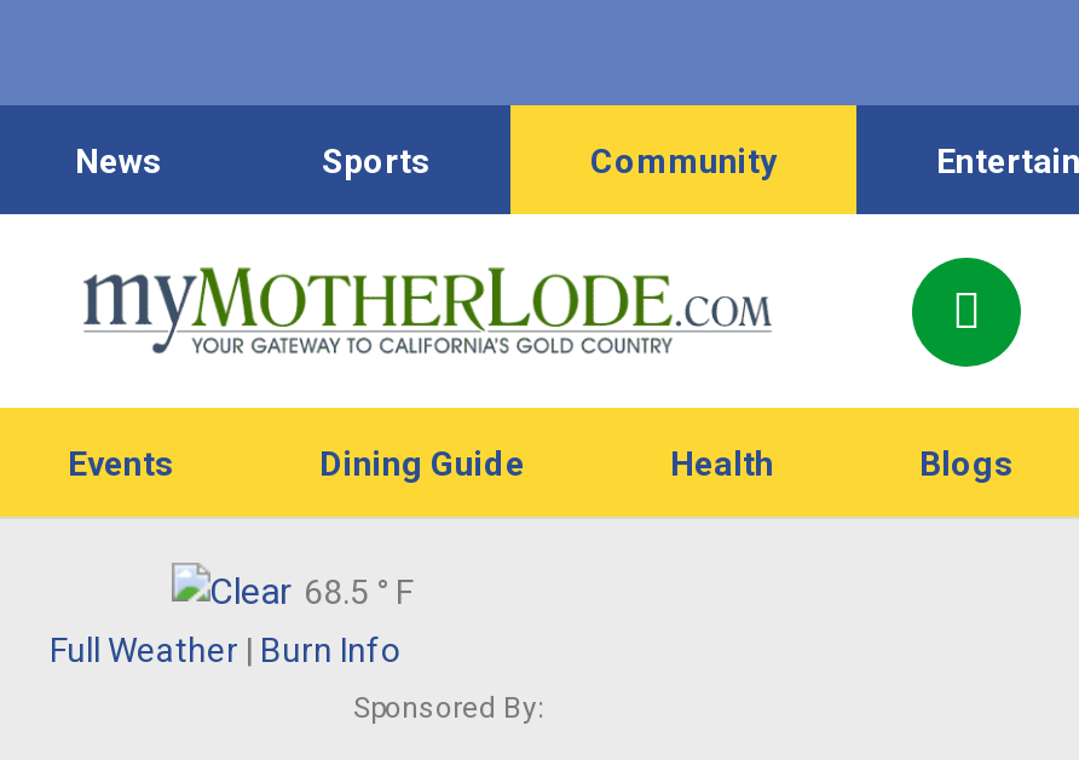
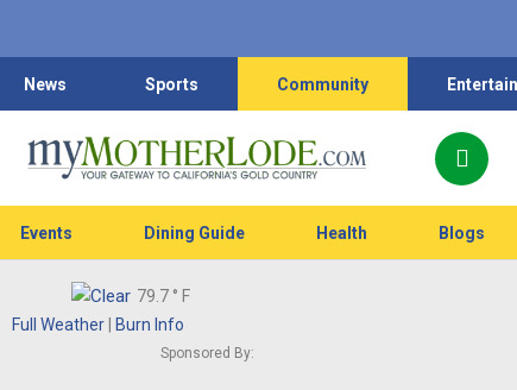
- 68.5 ° F
+ 79.7 ° F
